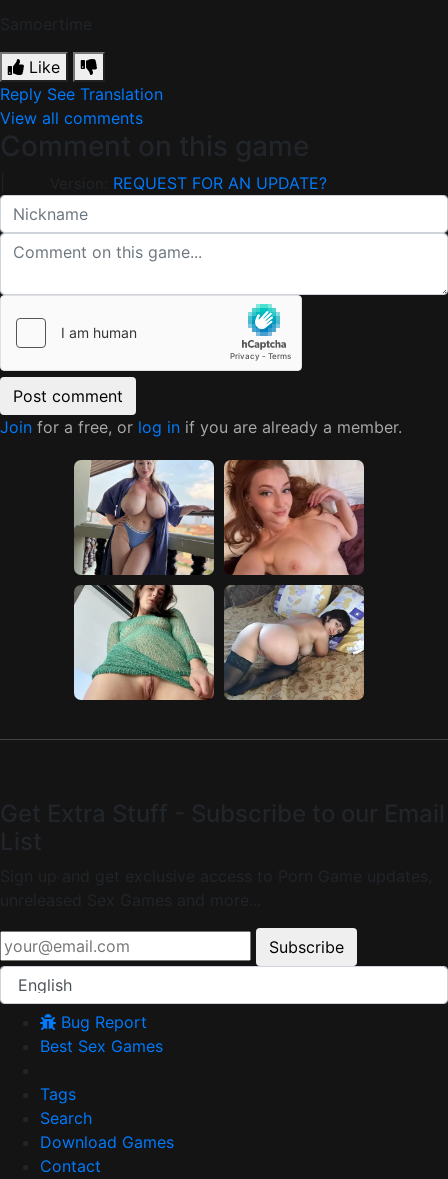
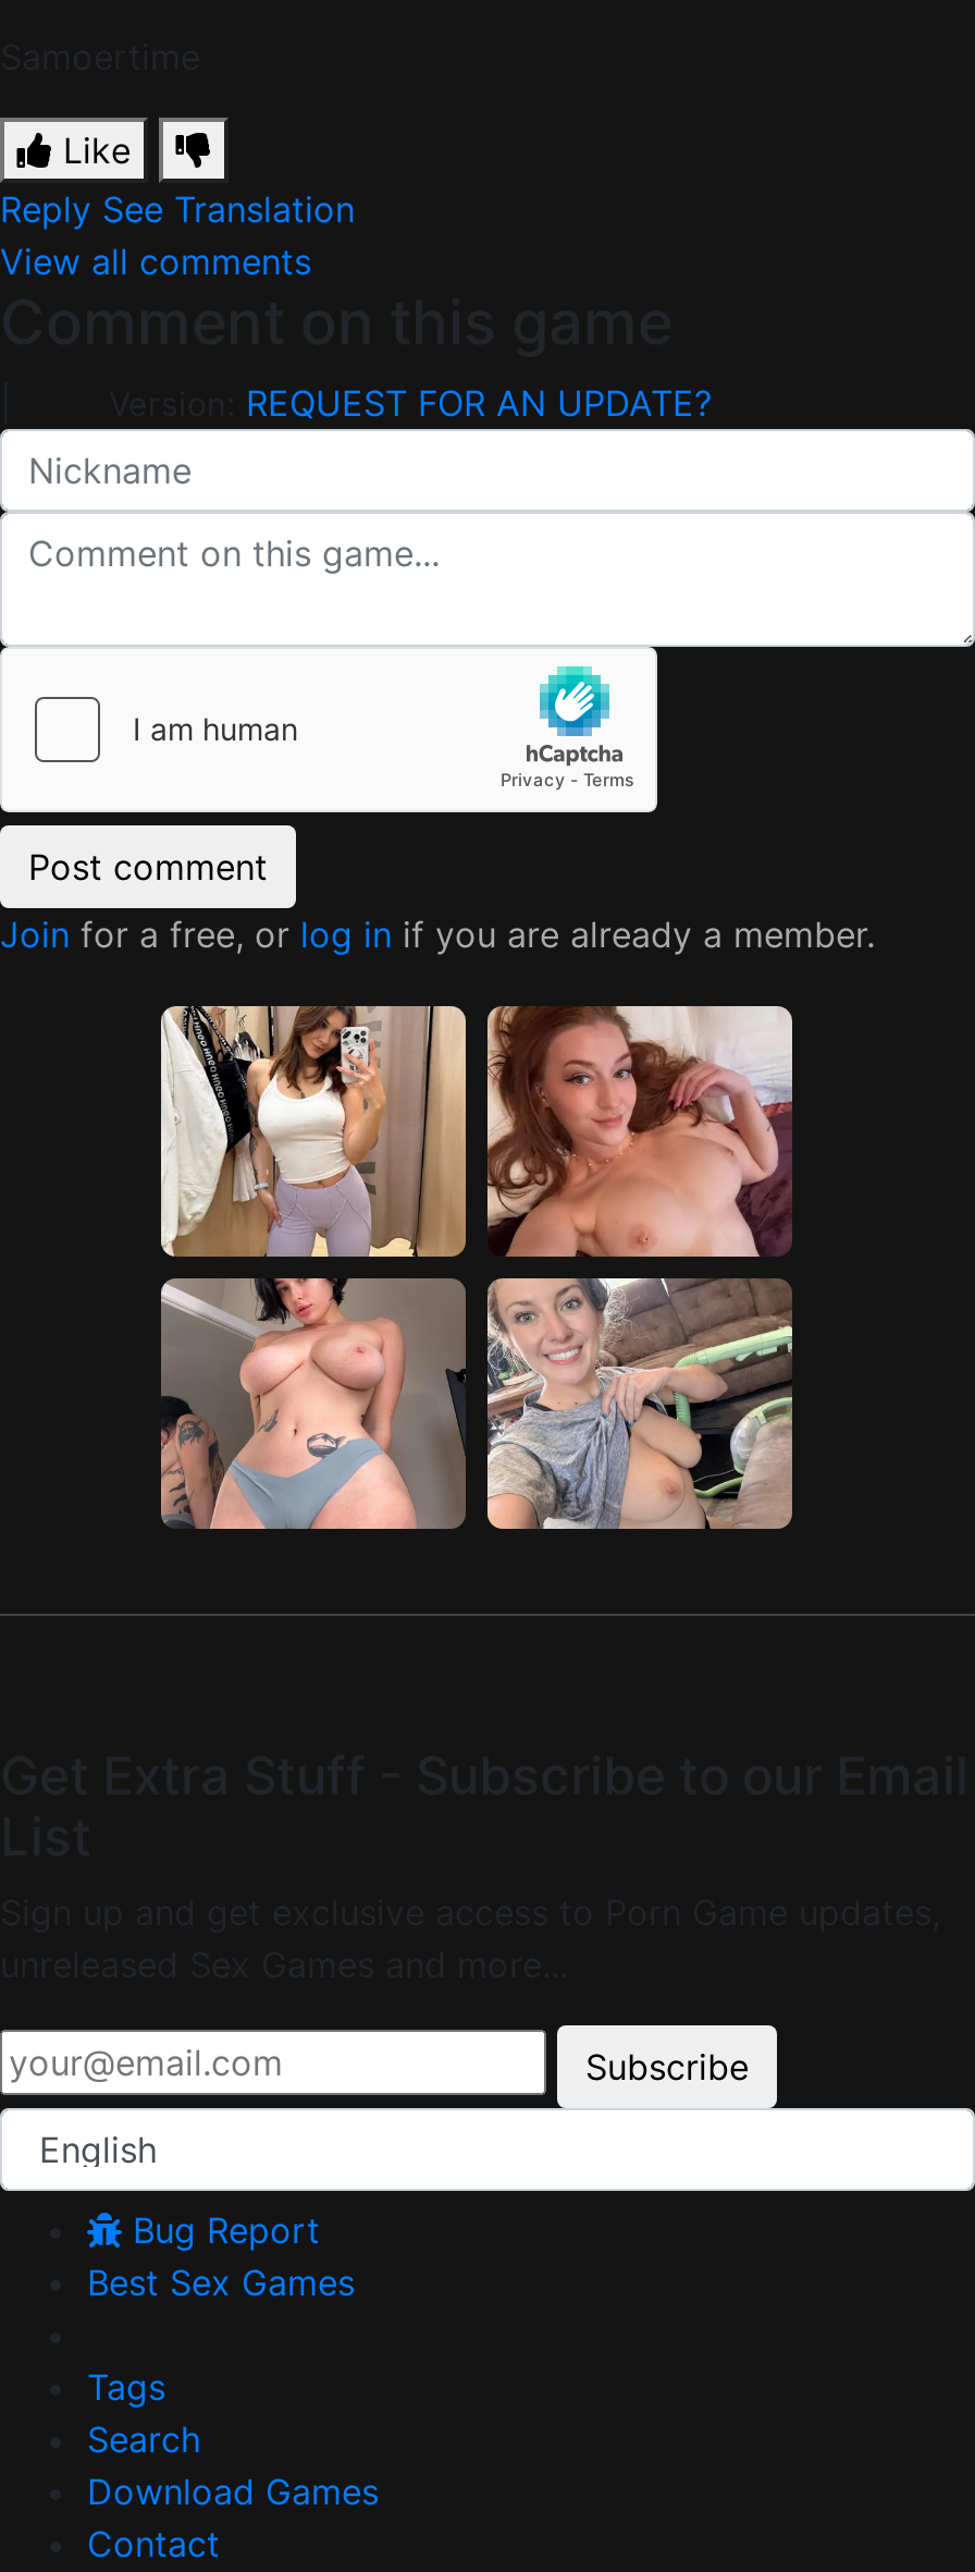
- [image]
+ [image]

- [image]
+ [image]

- [image]
+ [image]
